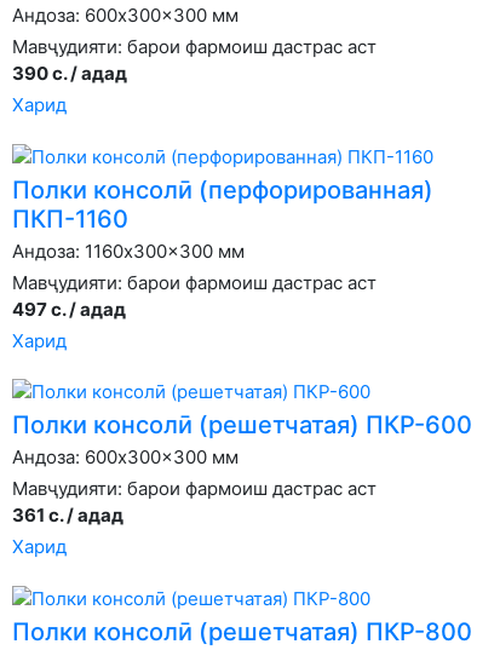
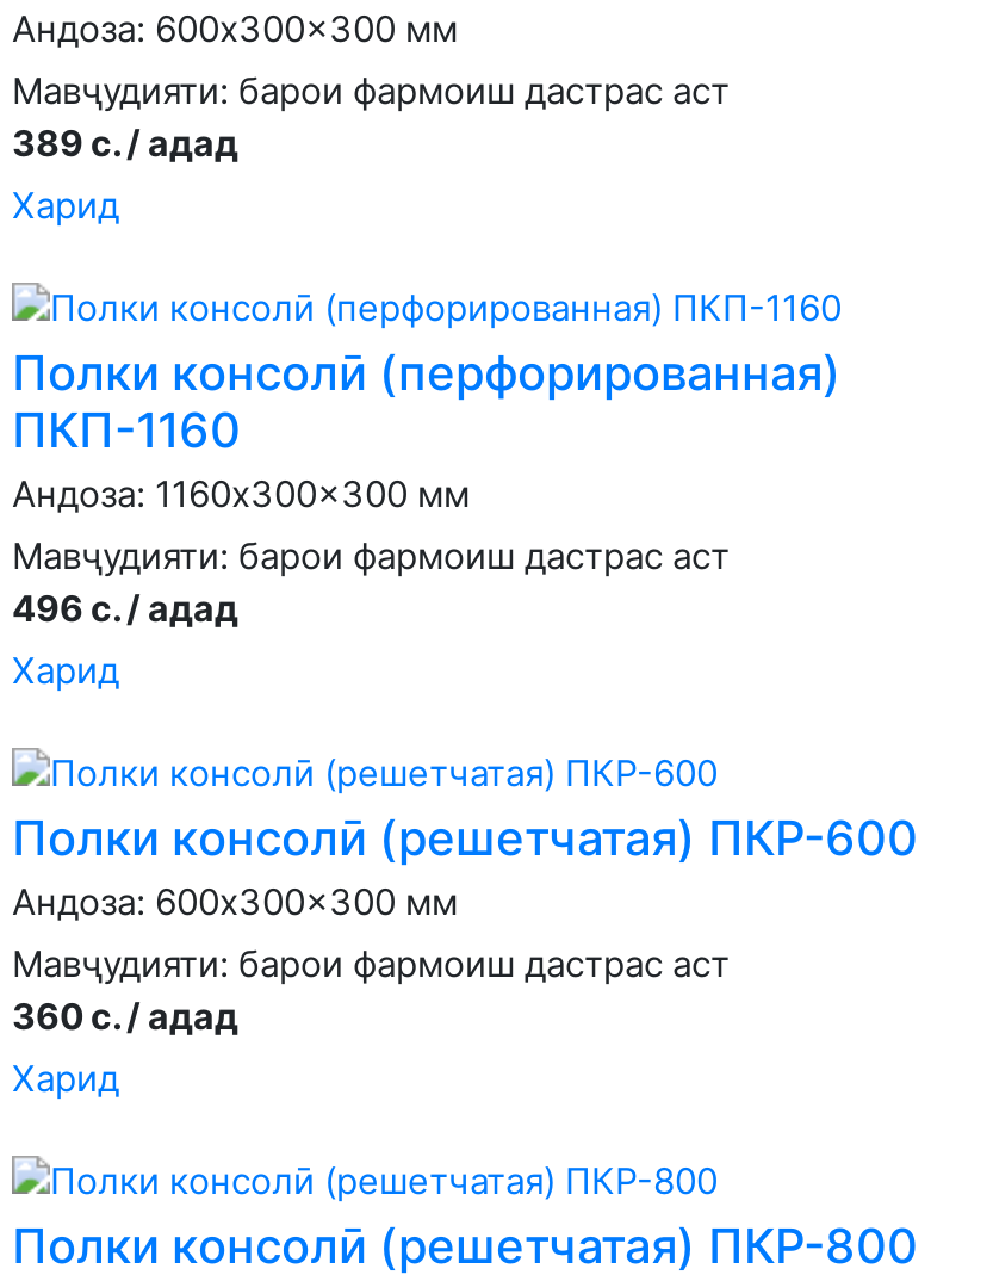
- 390 с. / адад
+ 389 с. / адад

- 497 с. / адад
+ 496 с. / адад

- 361 с. / адад
+ 360 с. / адад
